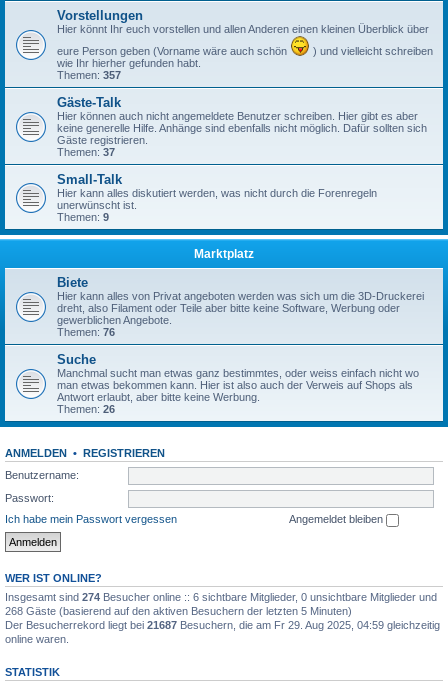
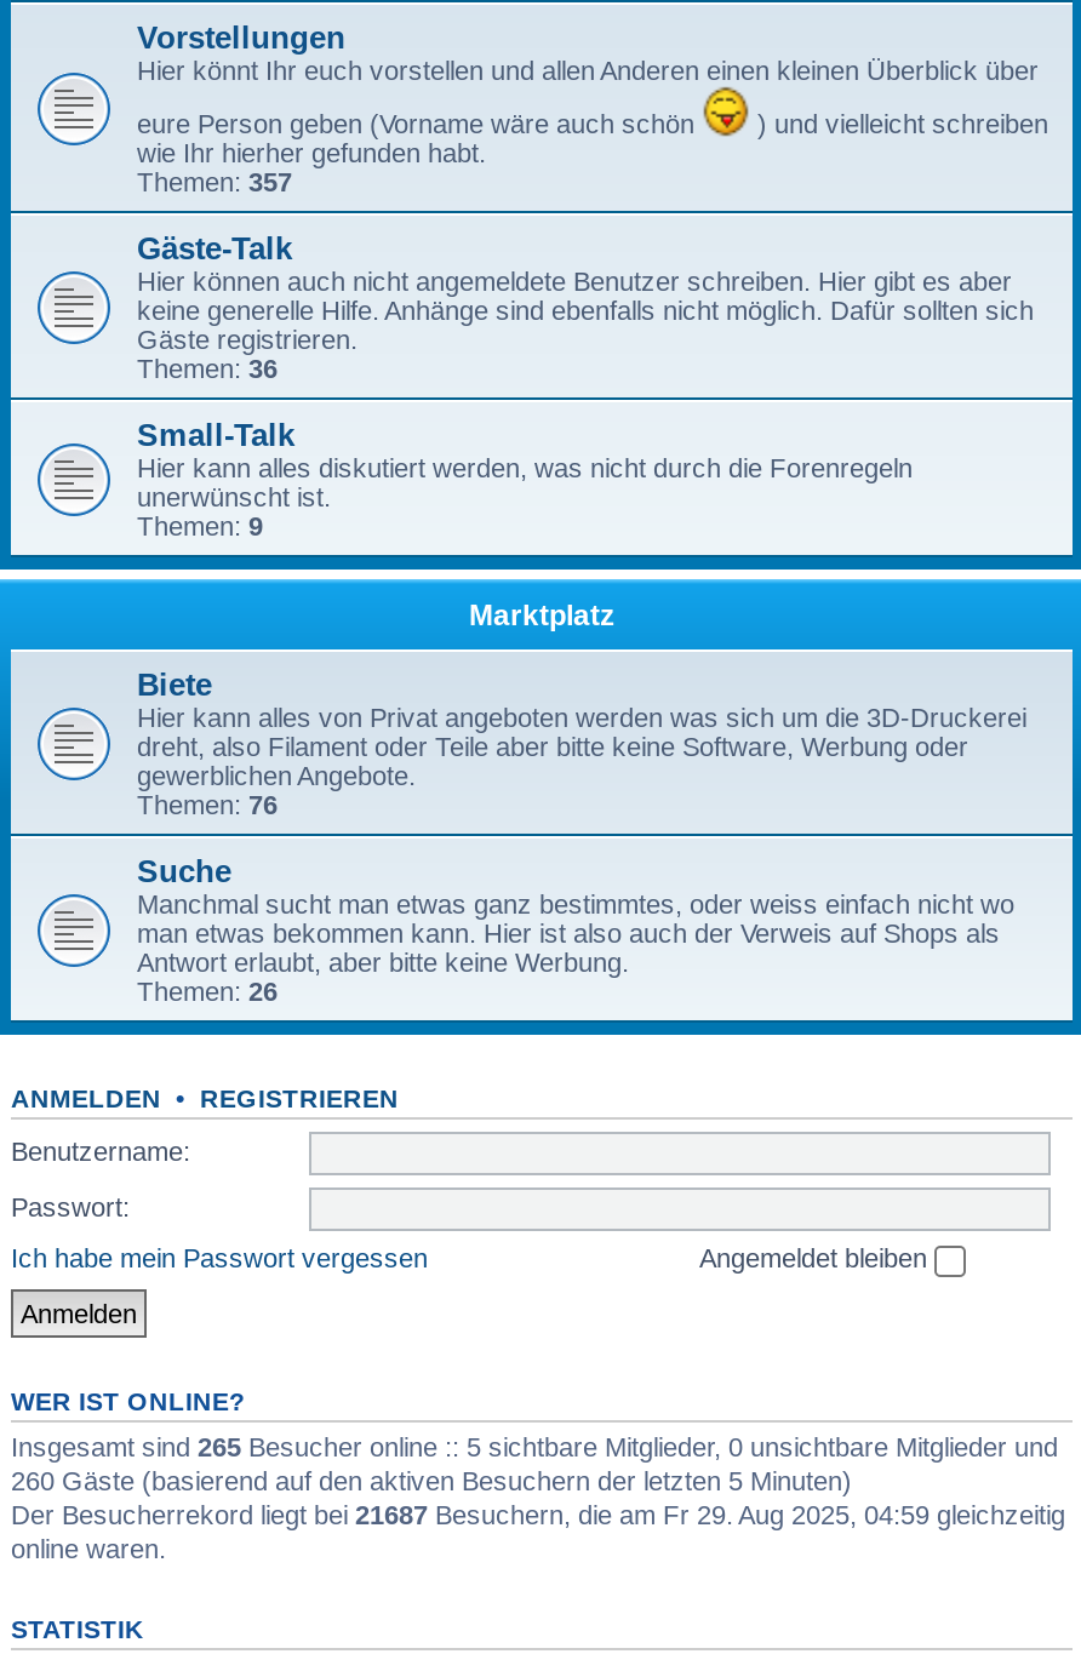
- Themen:37
+ Themen:36

- Insgesamt sind 274 Besucher online :: 6 sichtbare Mitglieder, 0 unsichtbare Mitglieder und
+ Insgesamt sind 265 Besucher online :: 5 sichtbare Mitglieder, 0 unsichtbare Mitglieder und

- 268 Gäste (basierend auf den aktiven Besuchern der letzten 5 Minuten)
+ 260 Gäste (basierend auf den aktiven Besuchern der letzten 5 Minuten)
